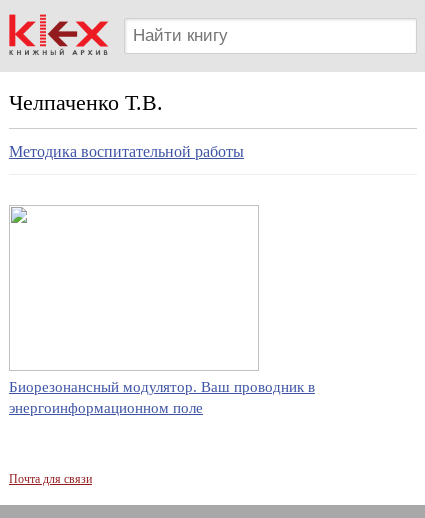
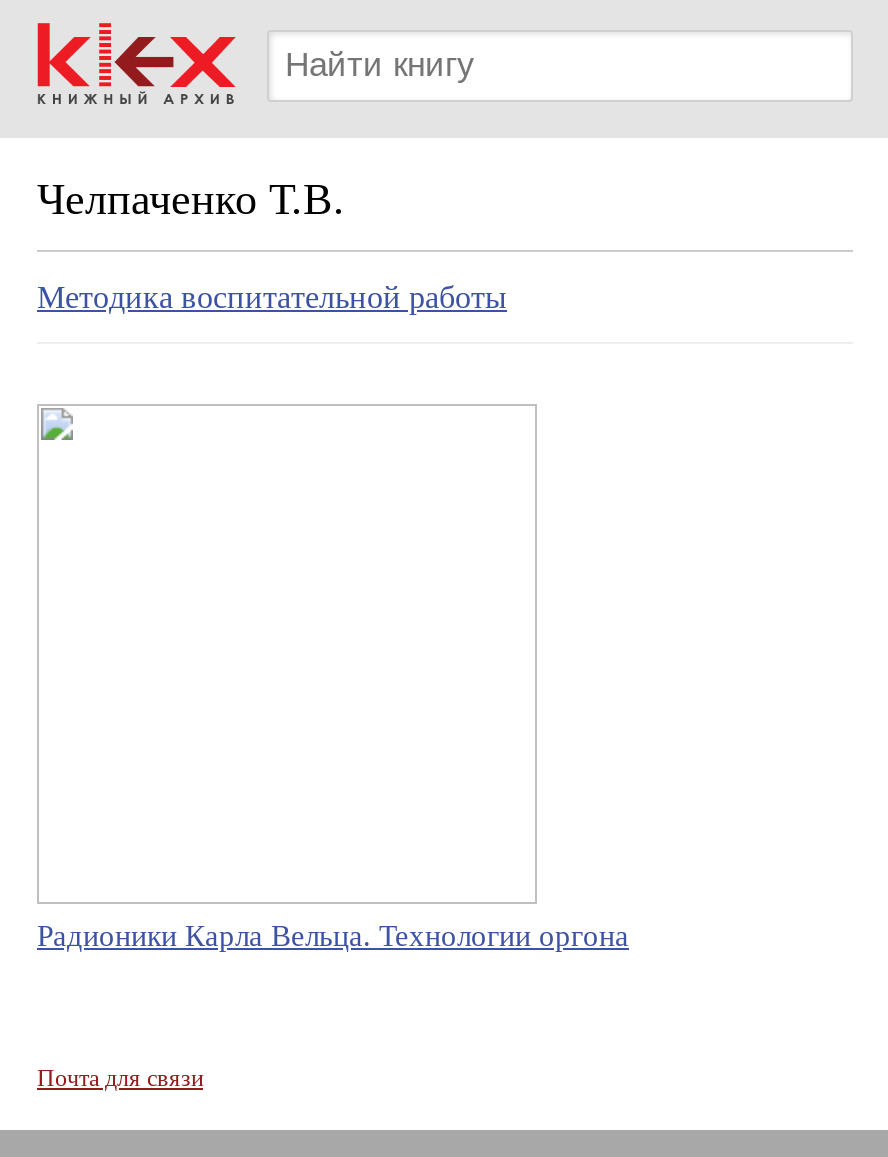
- Биорезонансный модулятор. Ваш проводник в
- энергоинформационном поле
+ Радионики Карла Вельца. Технологии оргона
